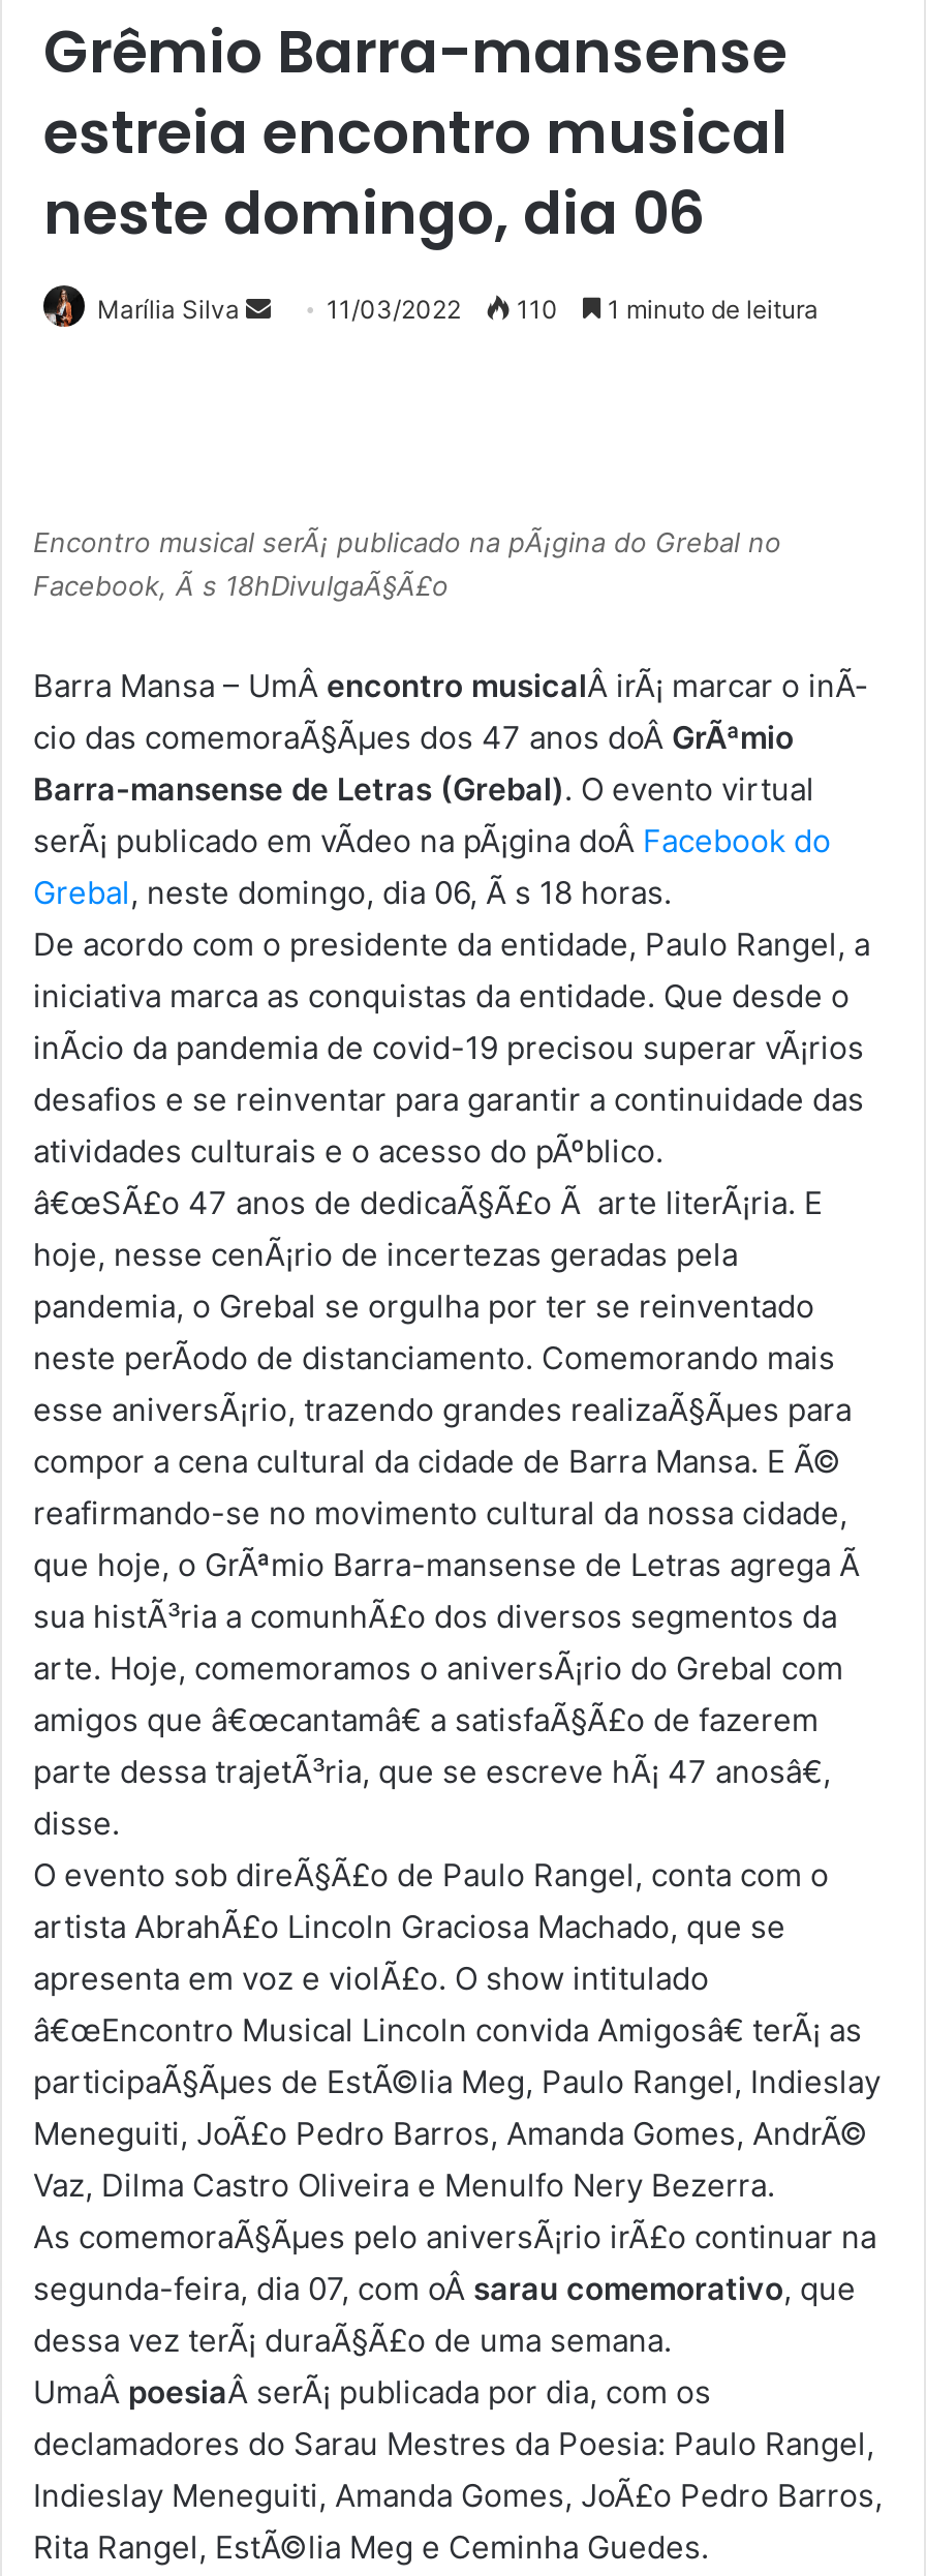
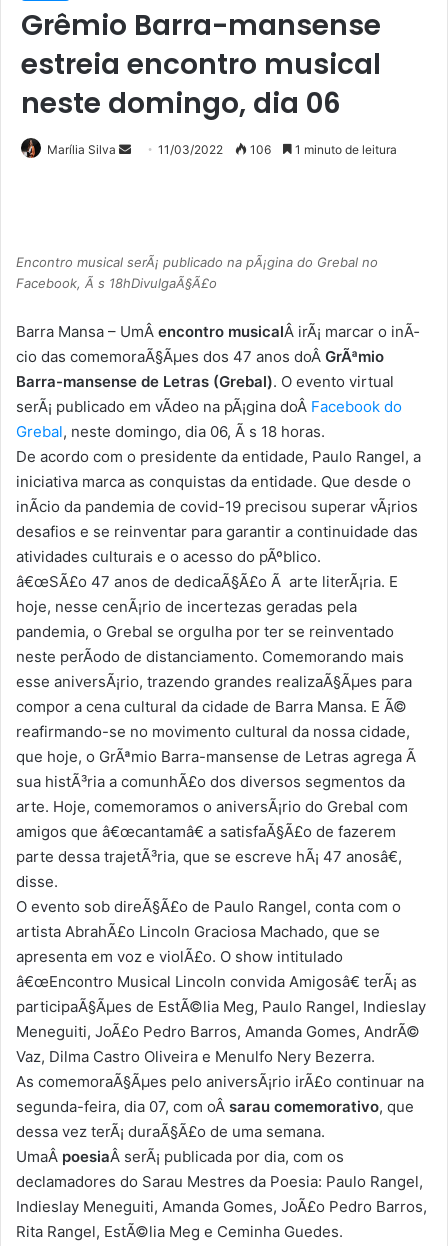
- 110
+ 106
